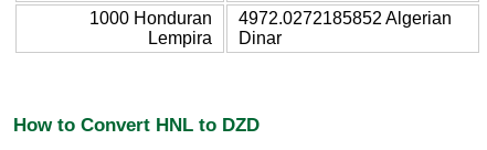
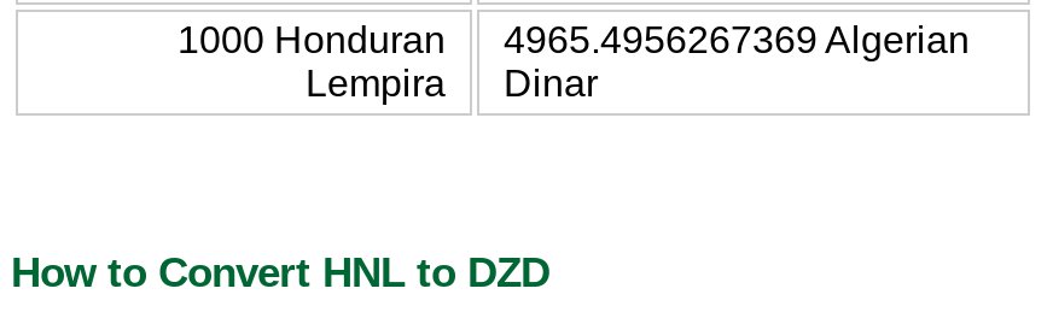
- 1000 Honduran 4972.0272185852 Algerian
+ 1000 Honduran 4965.4956267369 Algerian
